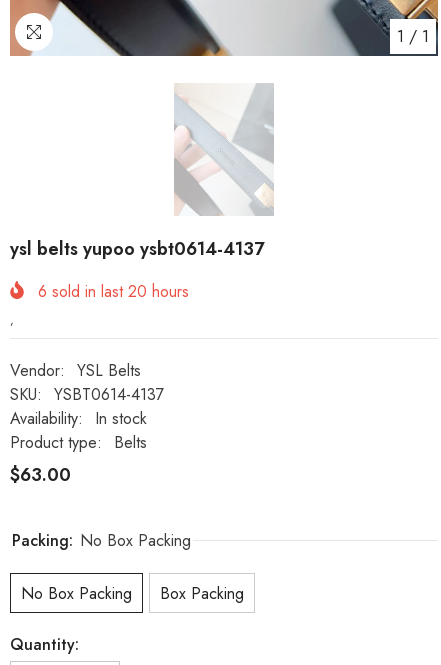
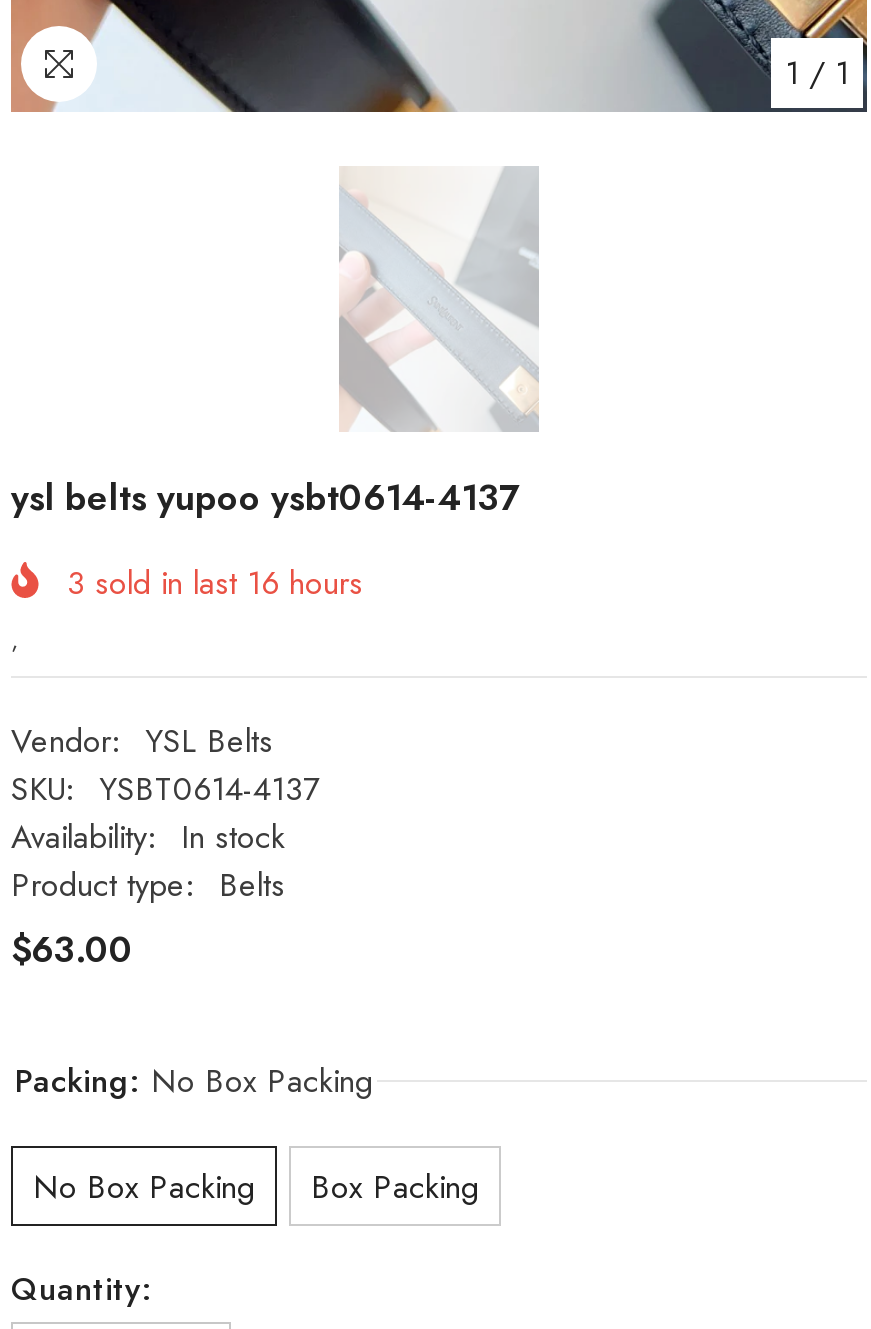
- 6 sold in last 20 hours
+ 3 sold in last 16 hours
